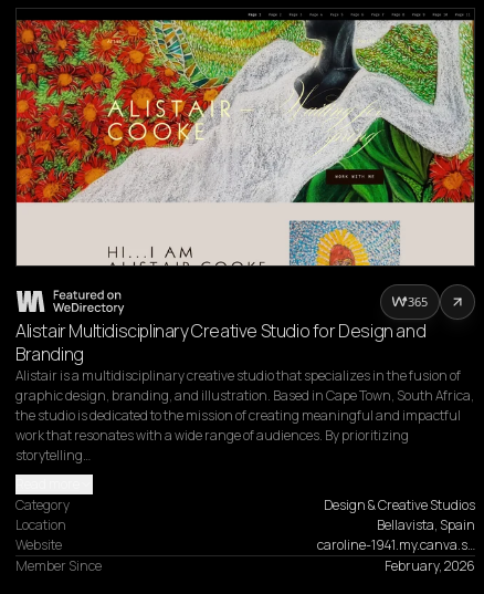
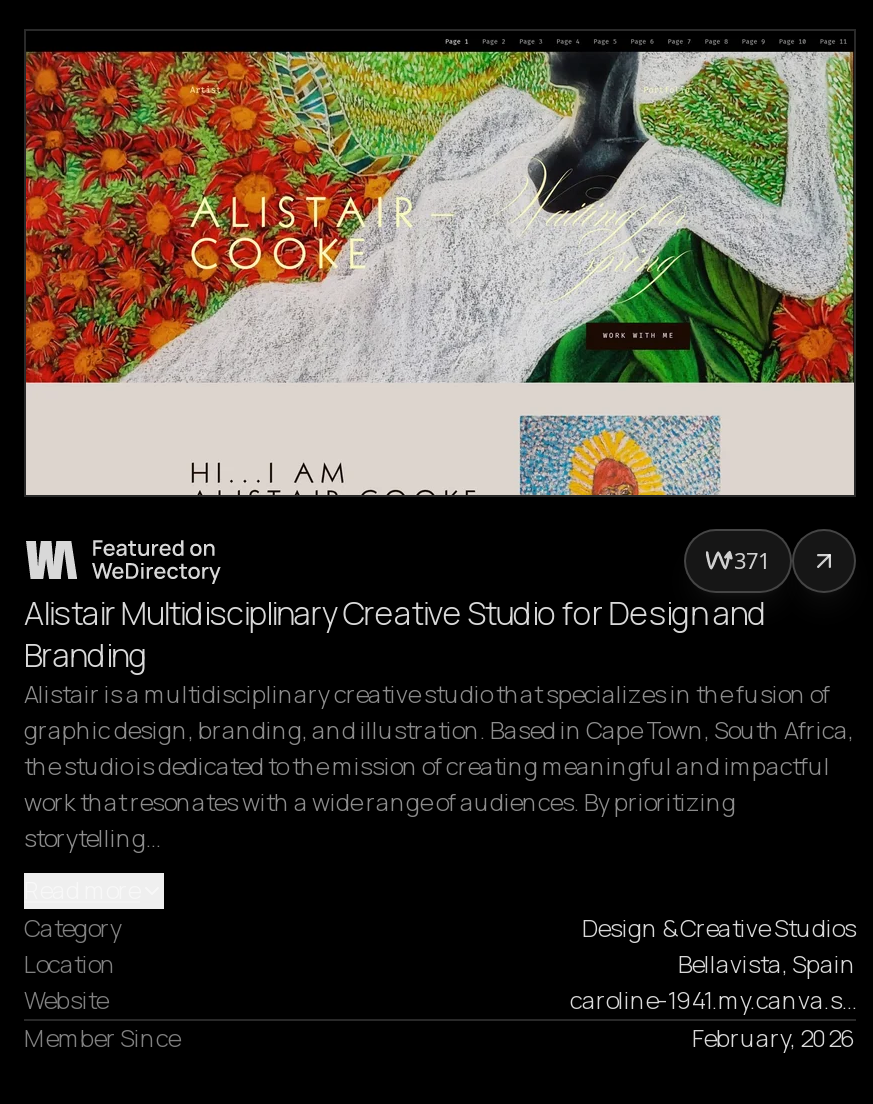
- 365
+ 371
